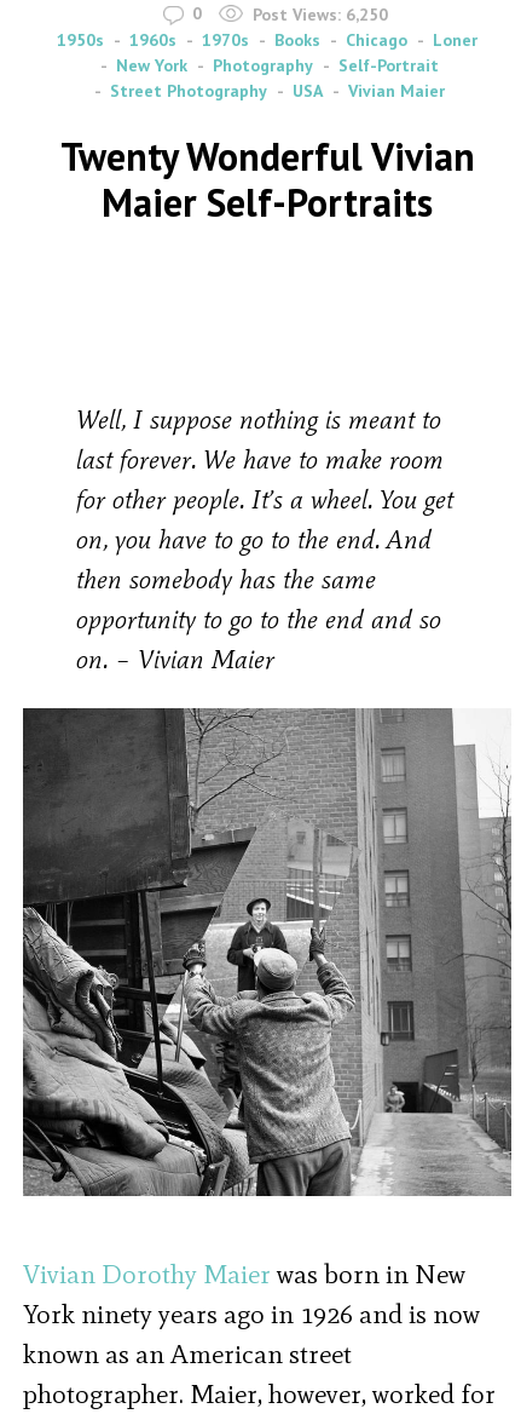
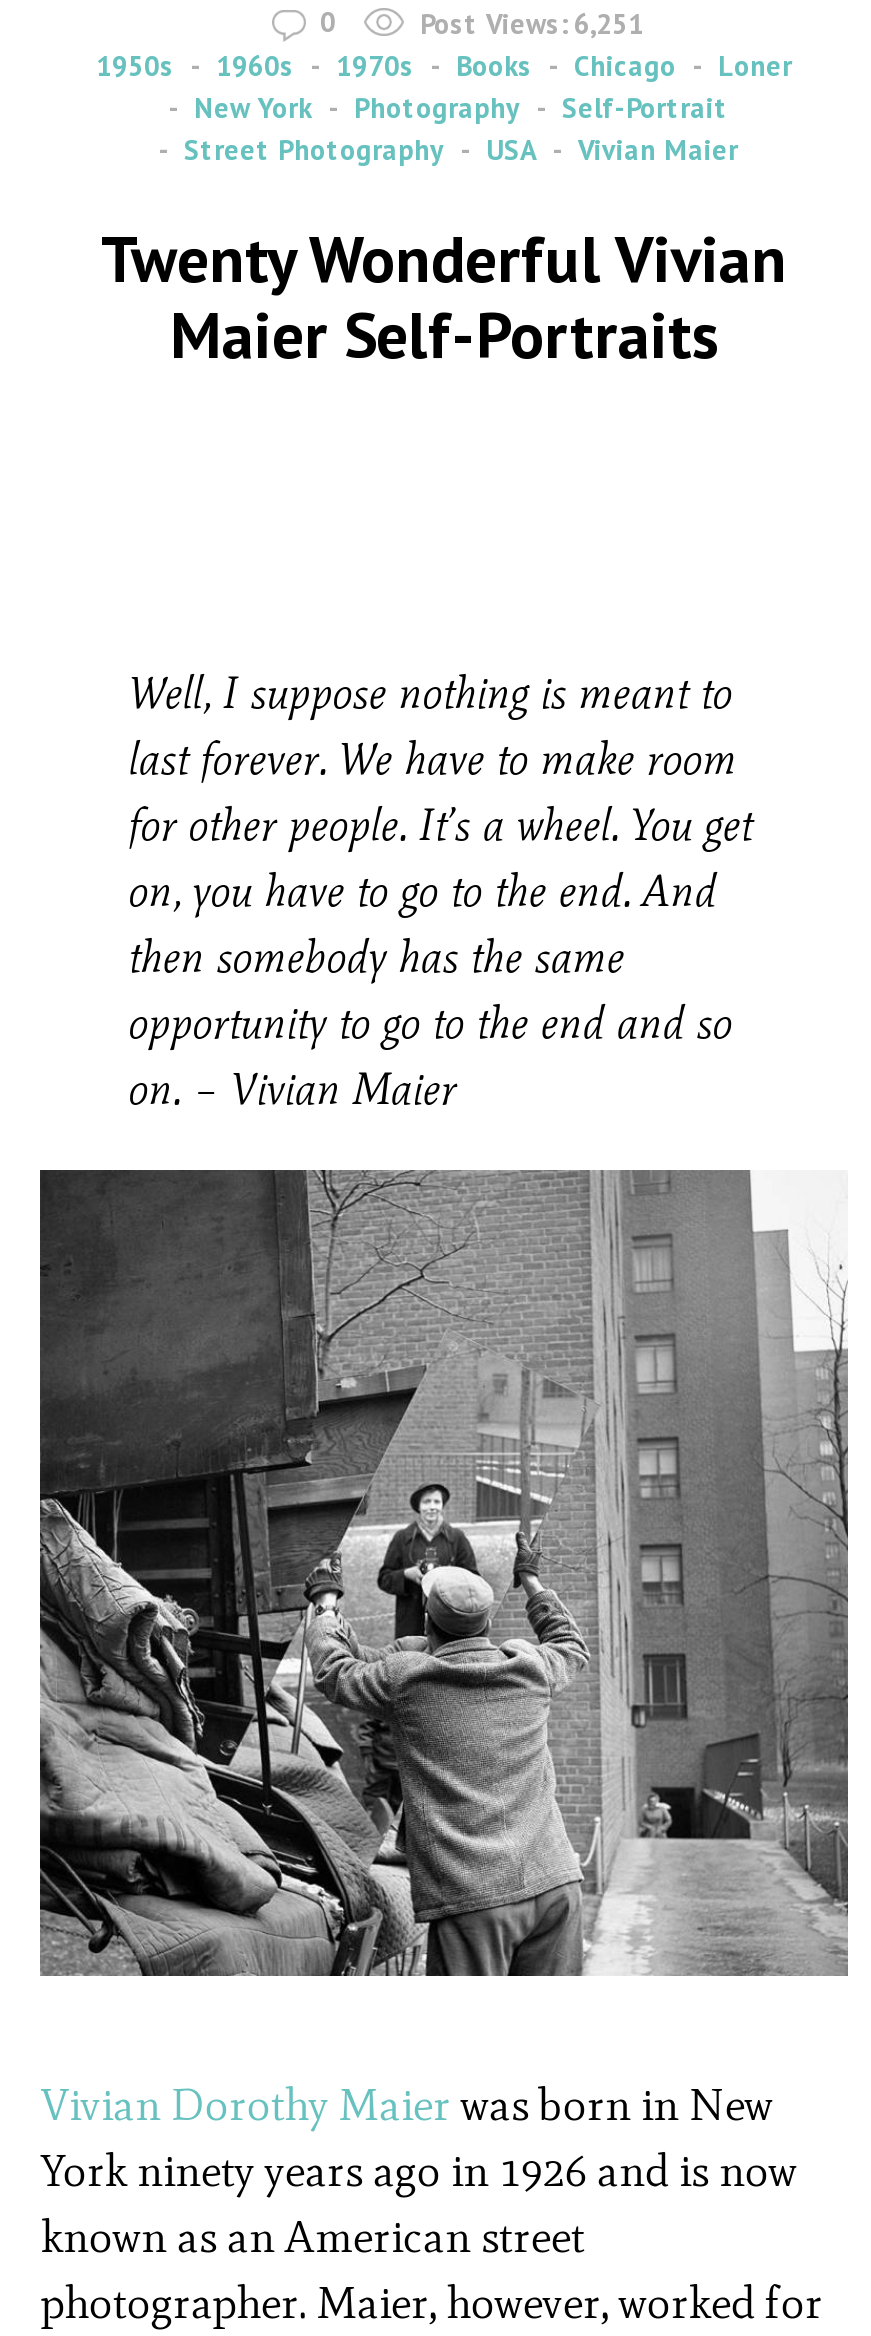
- Post Views: 6,250
+ Post Views: 6,251
